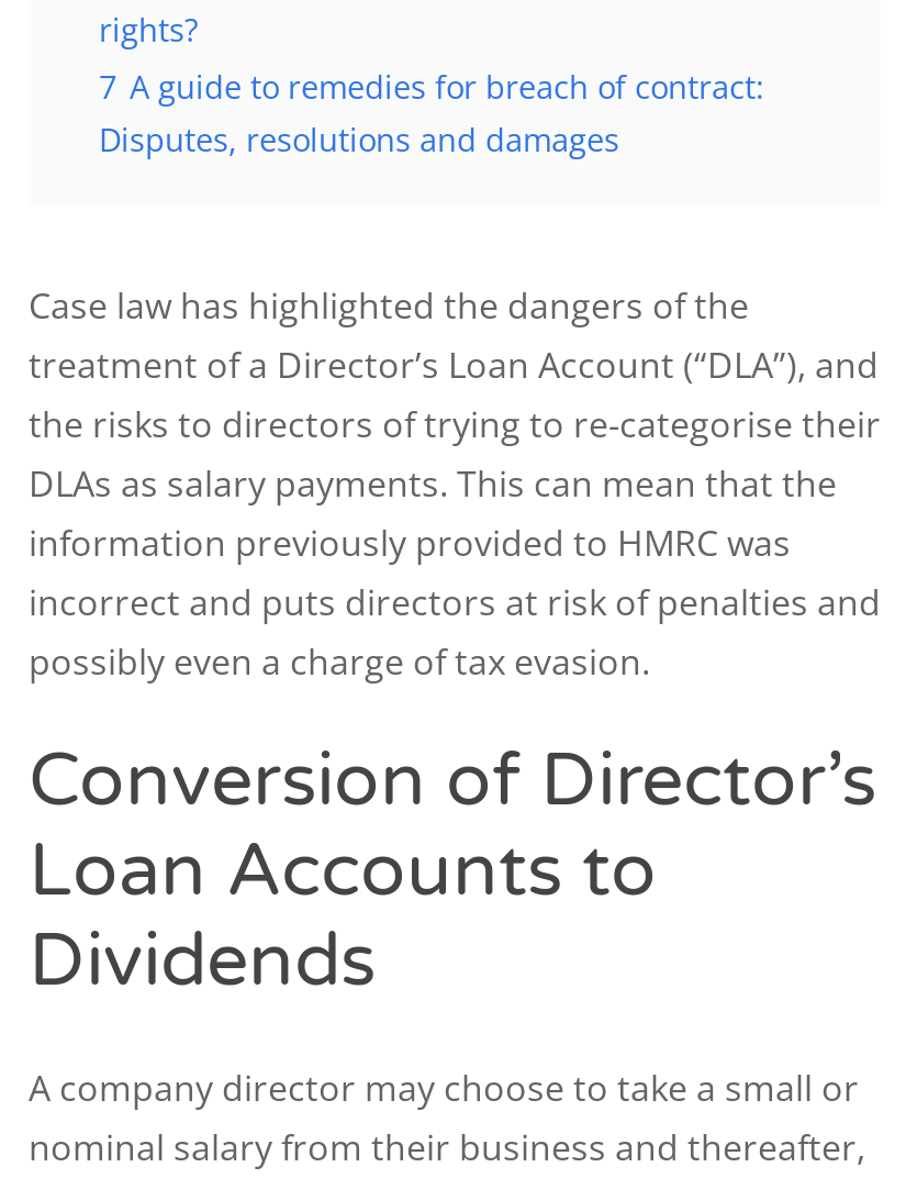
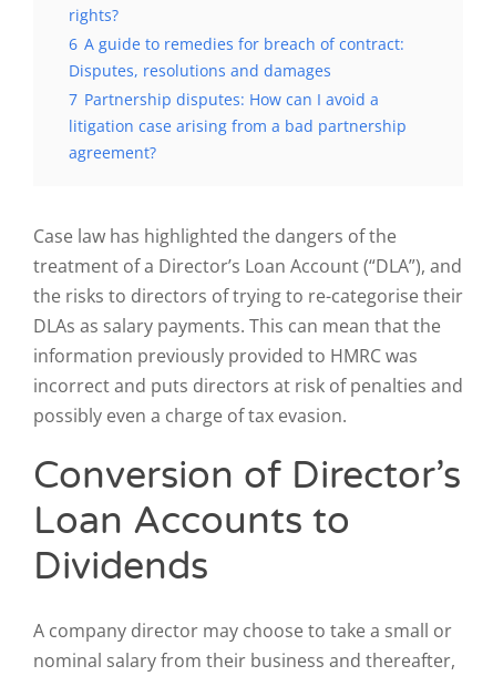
- 7 A guide to remedies for breach of contract:
+ 6 A guide to remedies for breach of contract:

+ 7 Partnership disputes: How can I avoid a
+ litigation case arising from a bad partnership
+ agreement?
